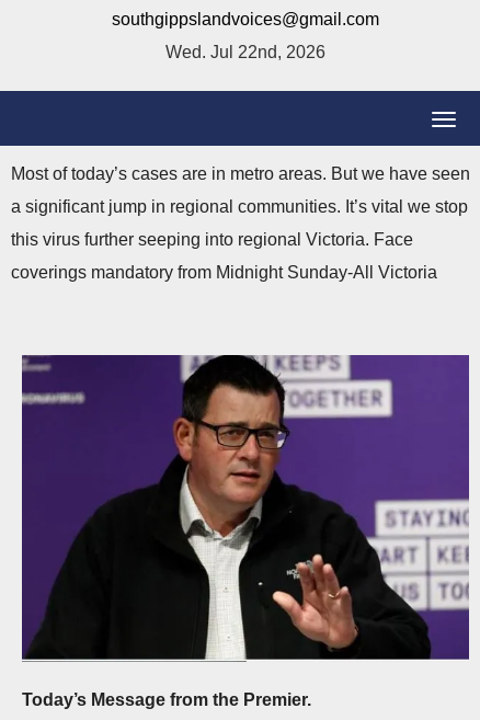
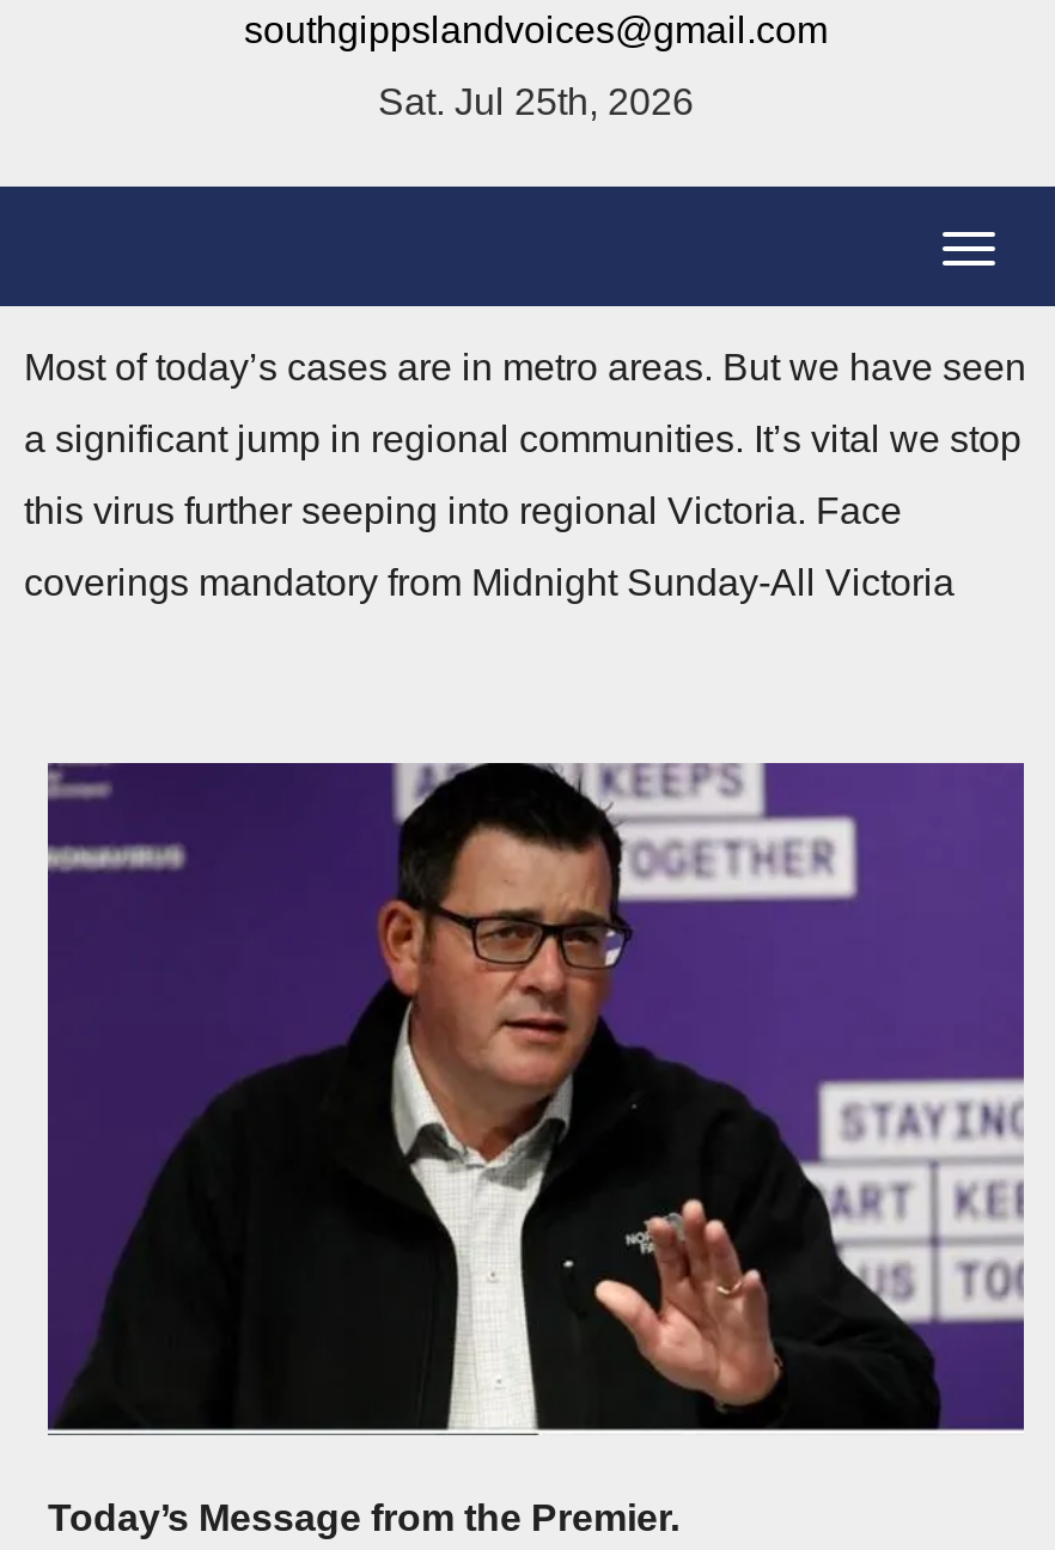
- Wed. Jul 22nd, 2026
+ Sat. Jul 25th, 2026
